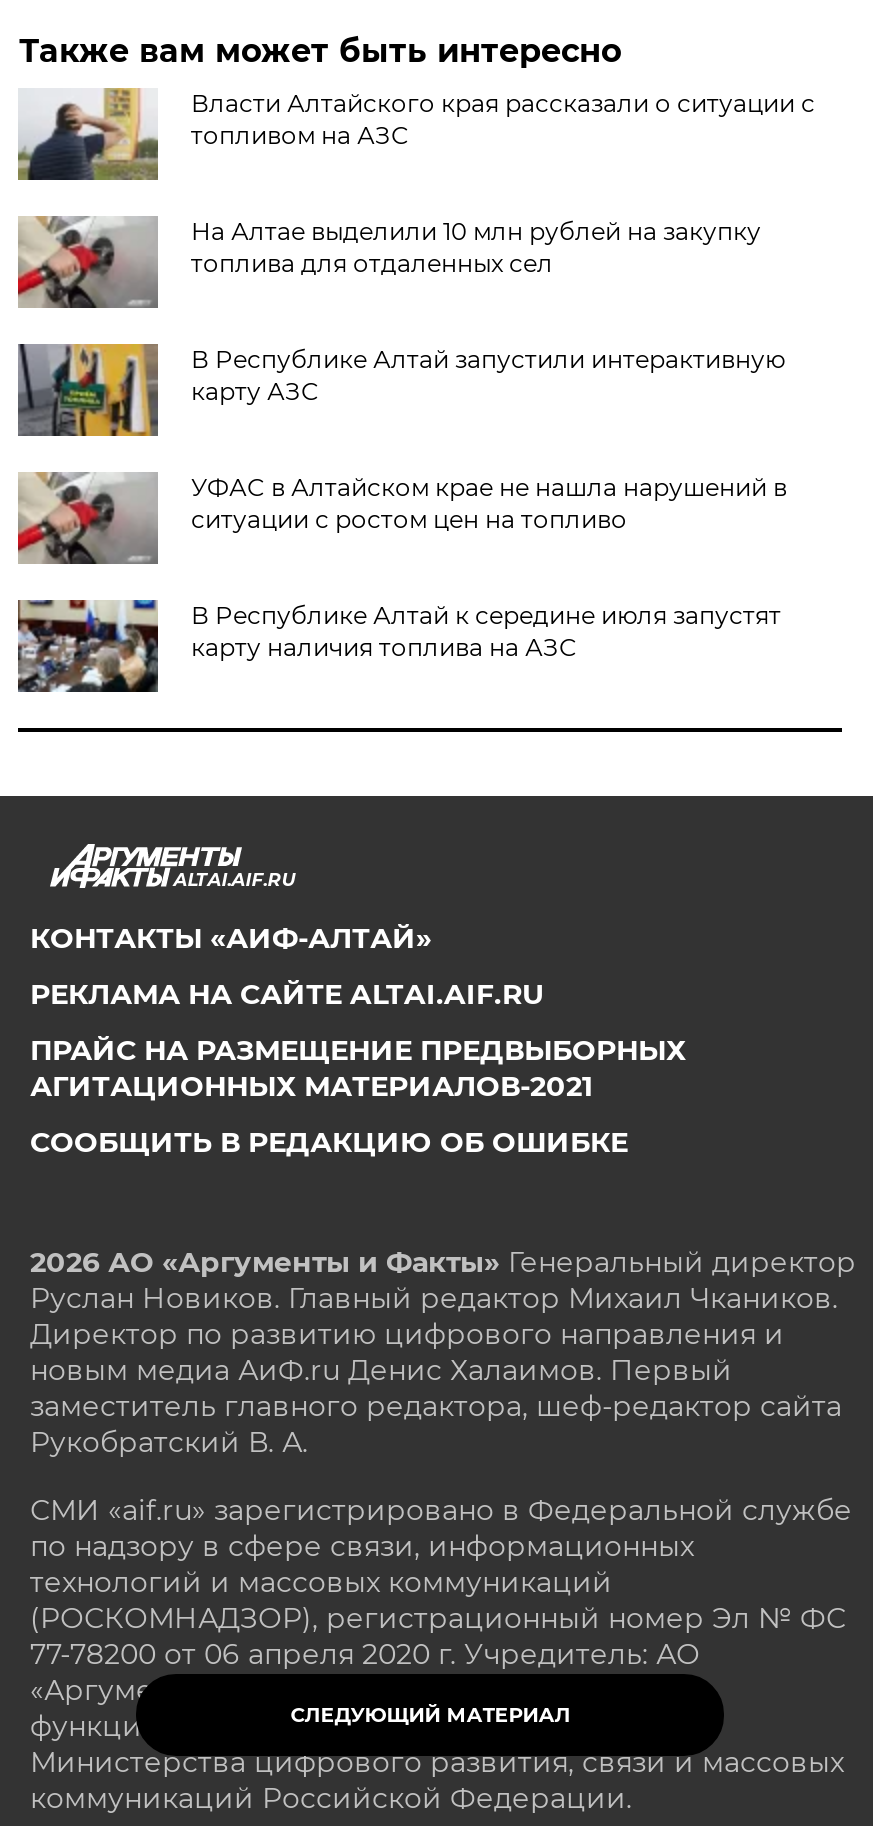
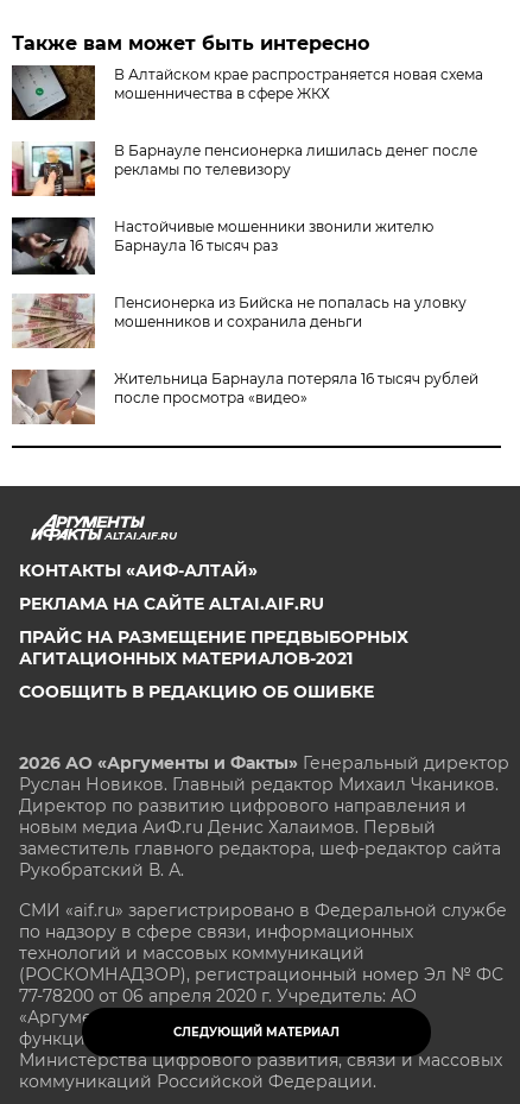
- [image]
- Власти Алтайского края рассказали о ситуации с
- топливом на АЗС
+ [image]
+ В Алтайском крае распространяется новая схема
+ мошенничества в сфере ЖКХ

- [image]
- На Алтае выделили 10 млн рублей на закупку
- топлива для отдаленных сел
+ [image]
+ В Барнауле пенсионерка лишилась денег после
+ рекламы по телевизору

- [image]
- В Республике Алтай запустили интерактивную
- карту АЗС
+ [image]
+ Настойчивые мошенники звонили жителю
+ Барнаула 16 тысяч раз

- [image]
- УФАС в Алтайском крае не нашла нарушений в
- ситуации с ростом цен на топливо
+ [image]
+ Пенсионерка из Бийска не попалась на уловку
+ мошенников и сохранила деньги

- [image]
- В Республике Алтай к середине июля запустят
- карту наличия топлива на АЗС
+ [image]
+ Жительница Барнаула потеряла 16 тысяч рублей
+ после просмотра «видео»
